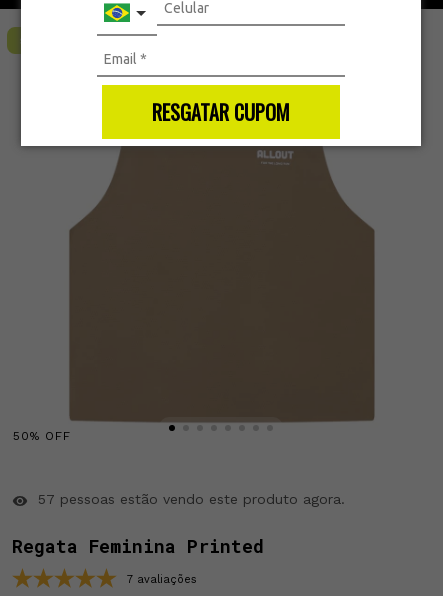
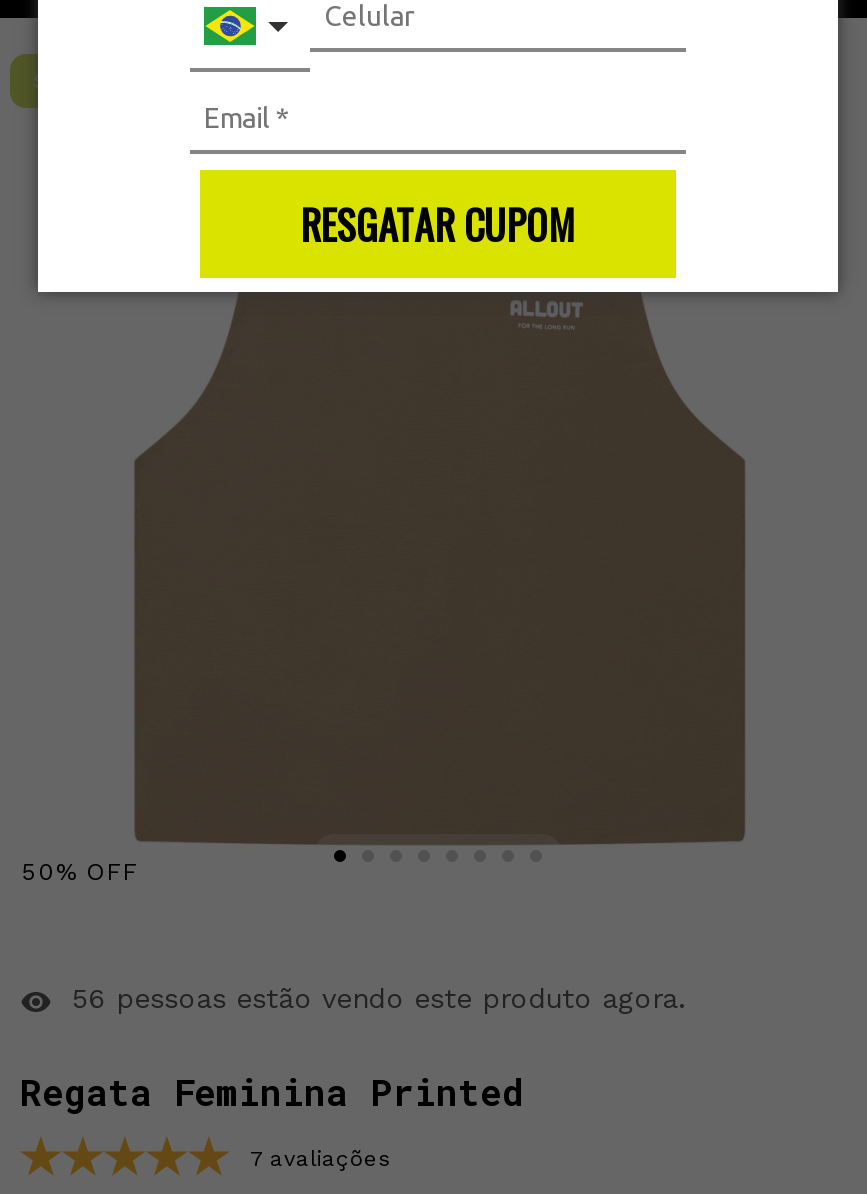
- 57 pessoas estão vendo este produto agora.
+ 56 pessoas estão vendo este produto agora.
